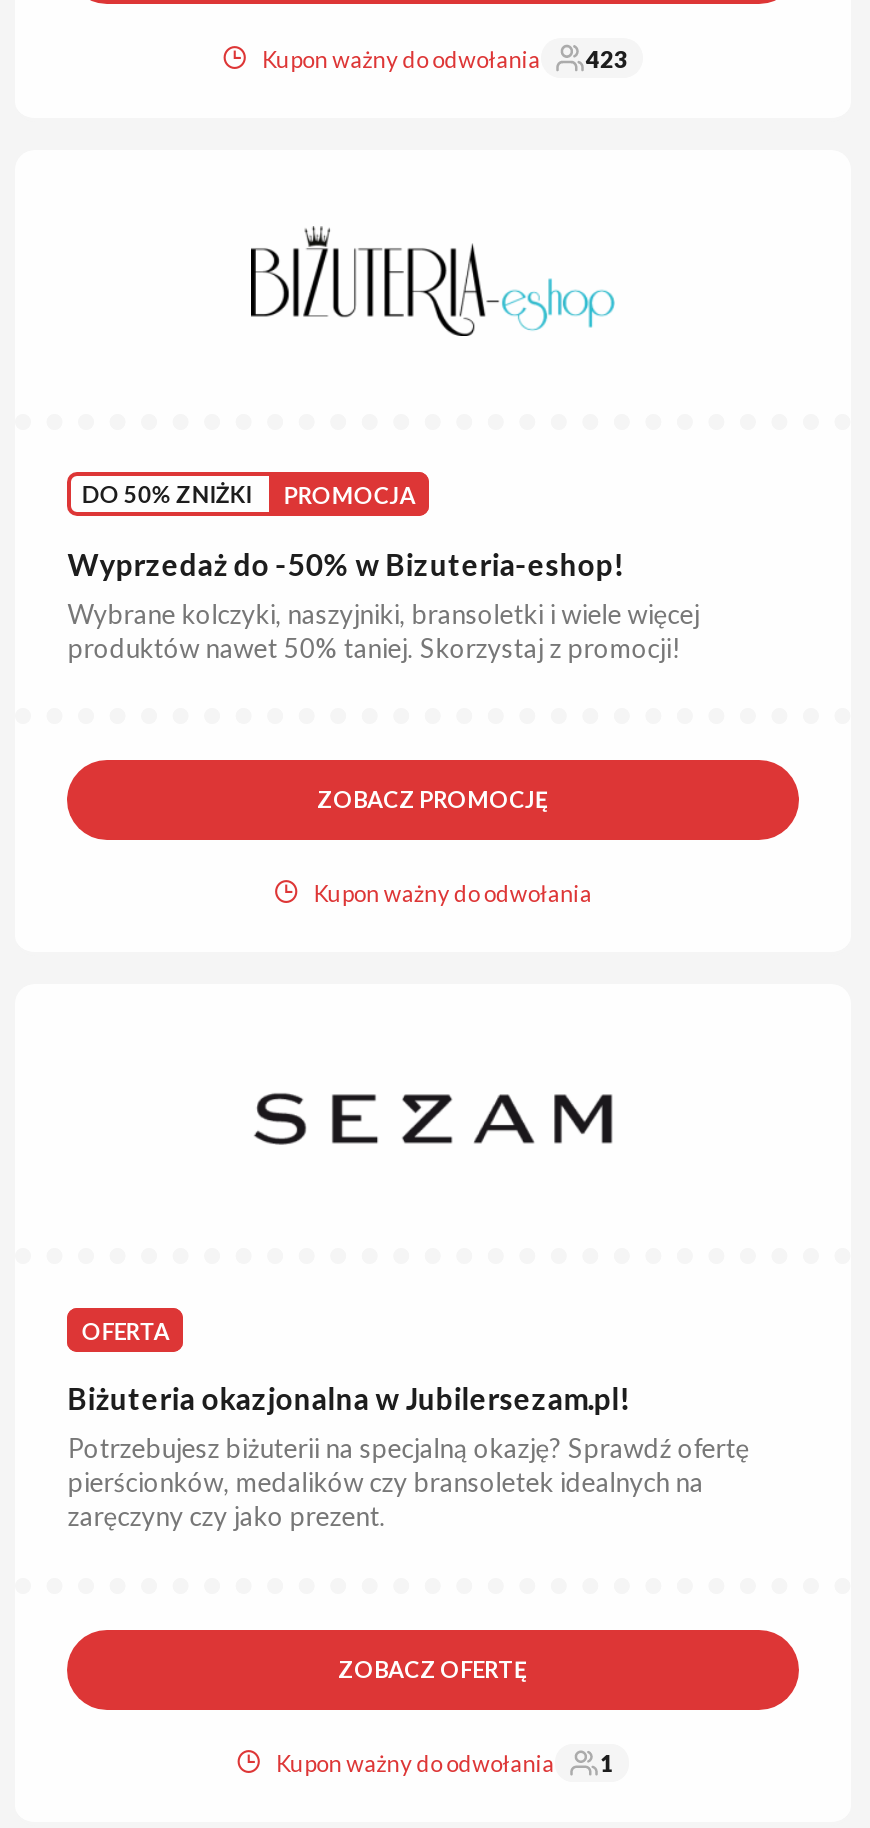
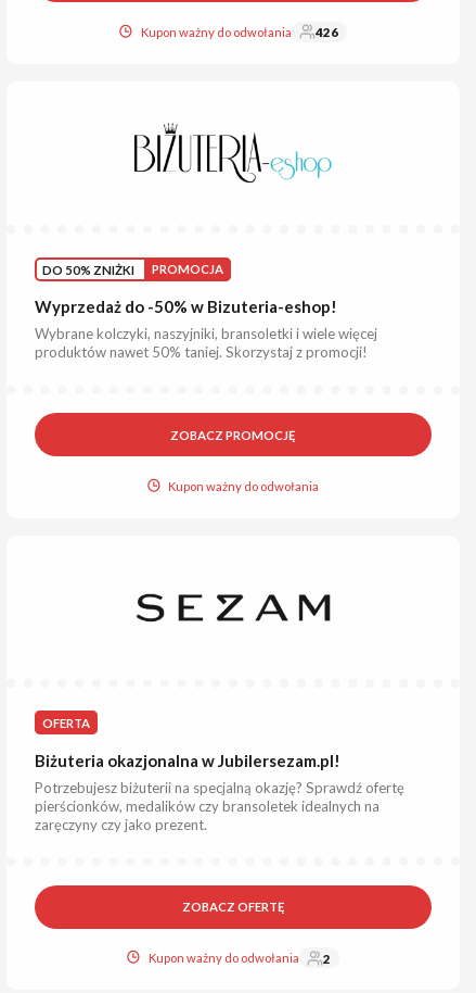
- Kupon ważny do odwołania 423
+ Kupon ważny do odwołania 426

- Kupon ważny do odwołania 1
+ Kupon ważny do odwołania 2
